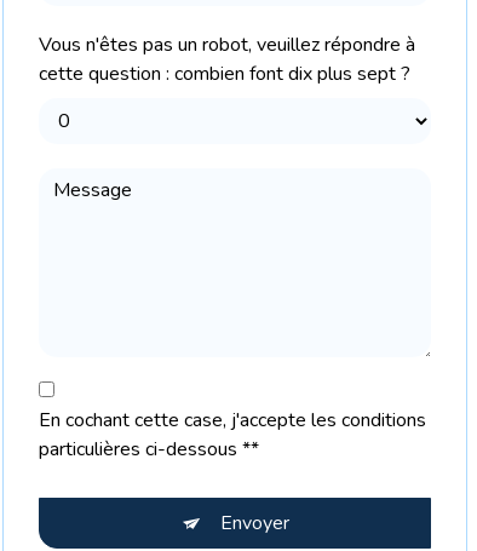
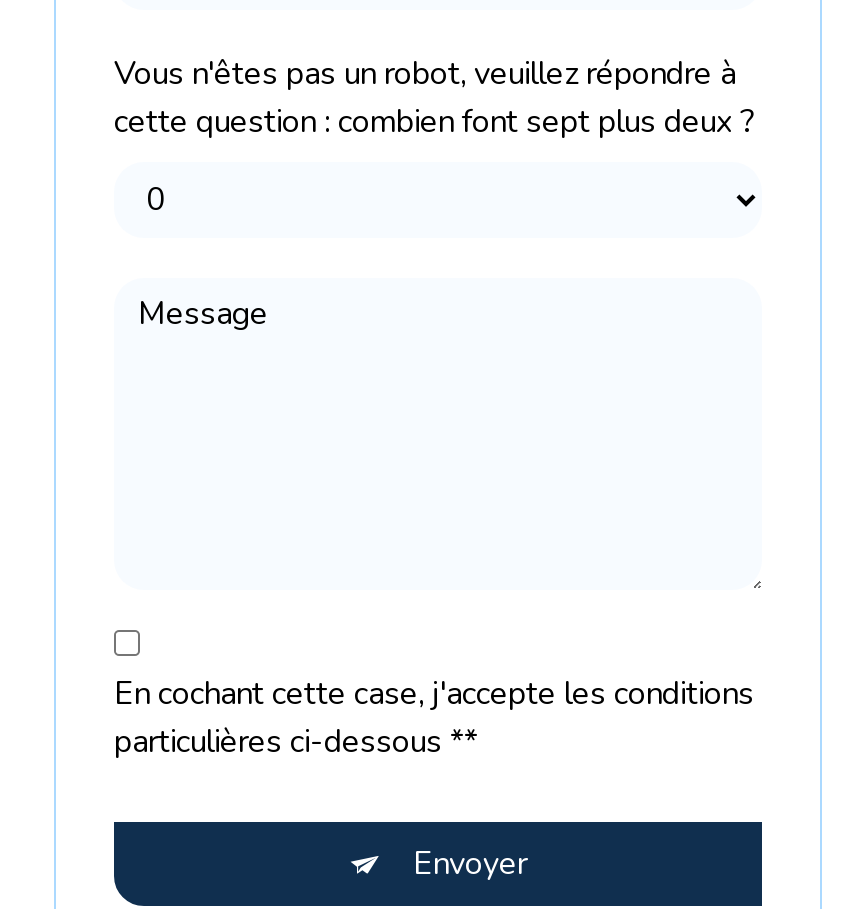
- cette question : combien font dix plus sept ?
+ cette question : combien font sept plus deux ?
